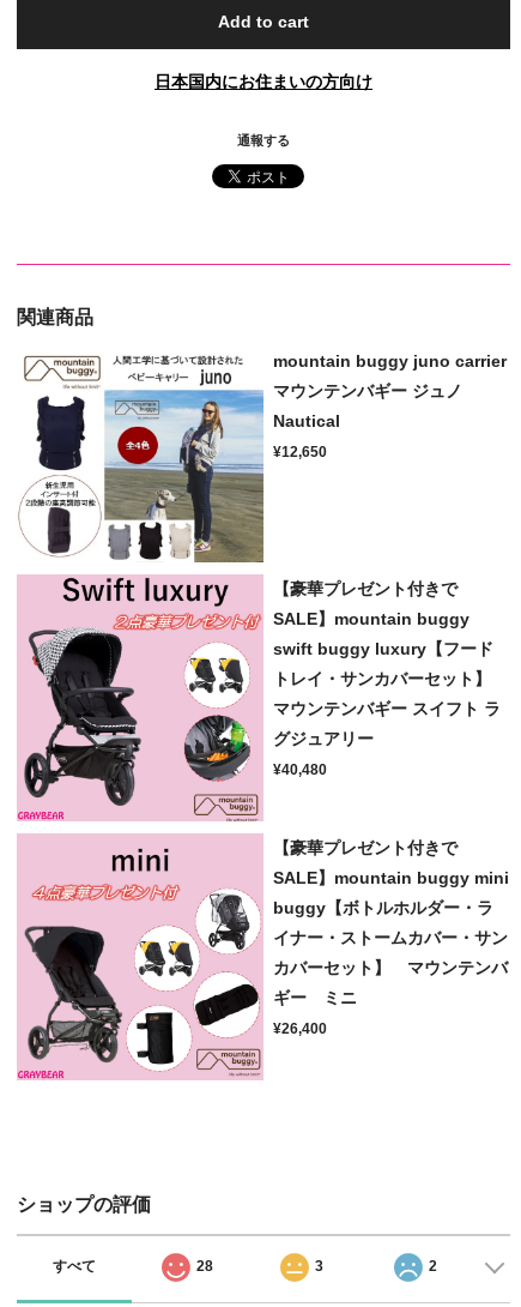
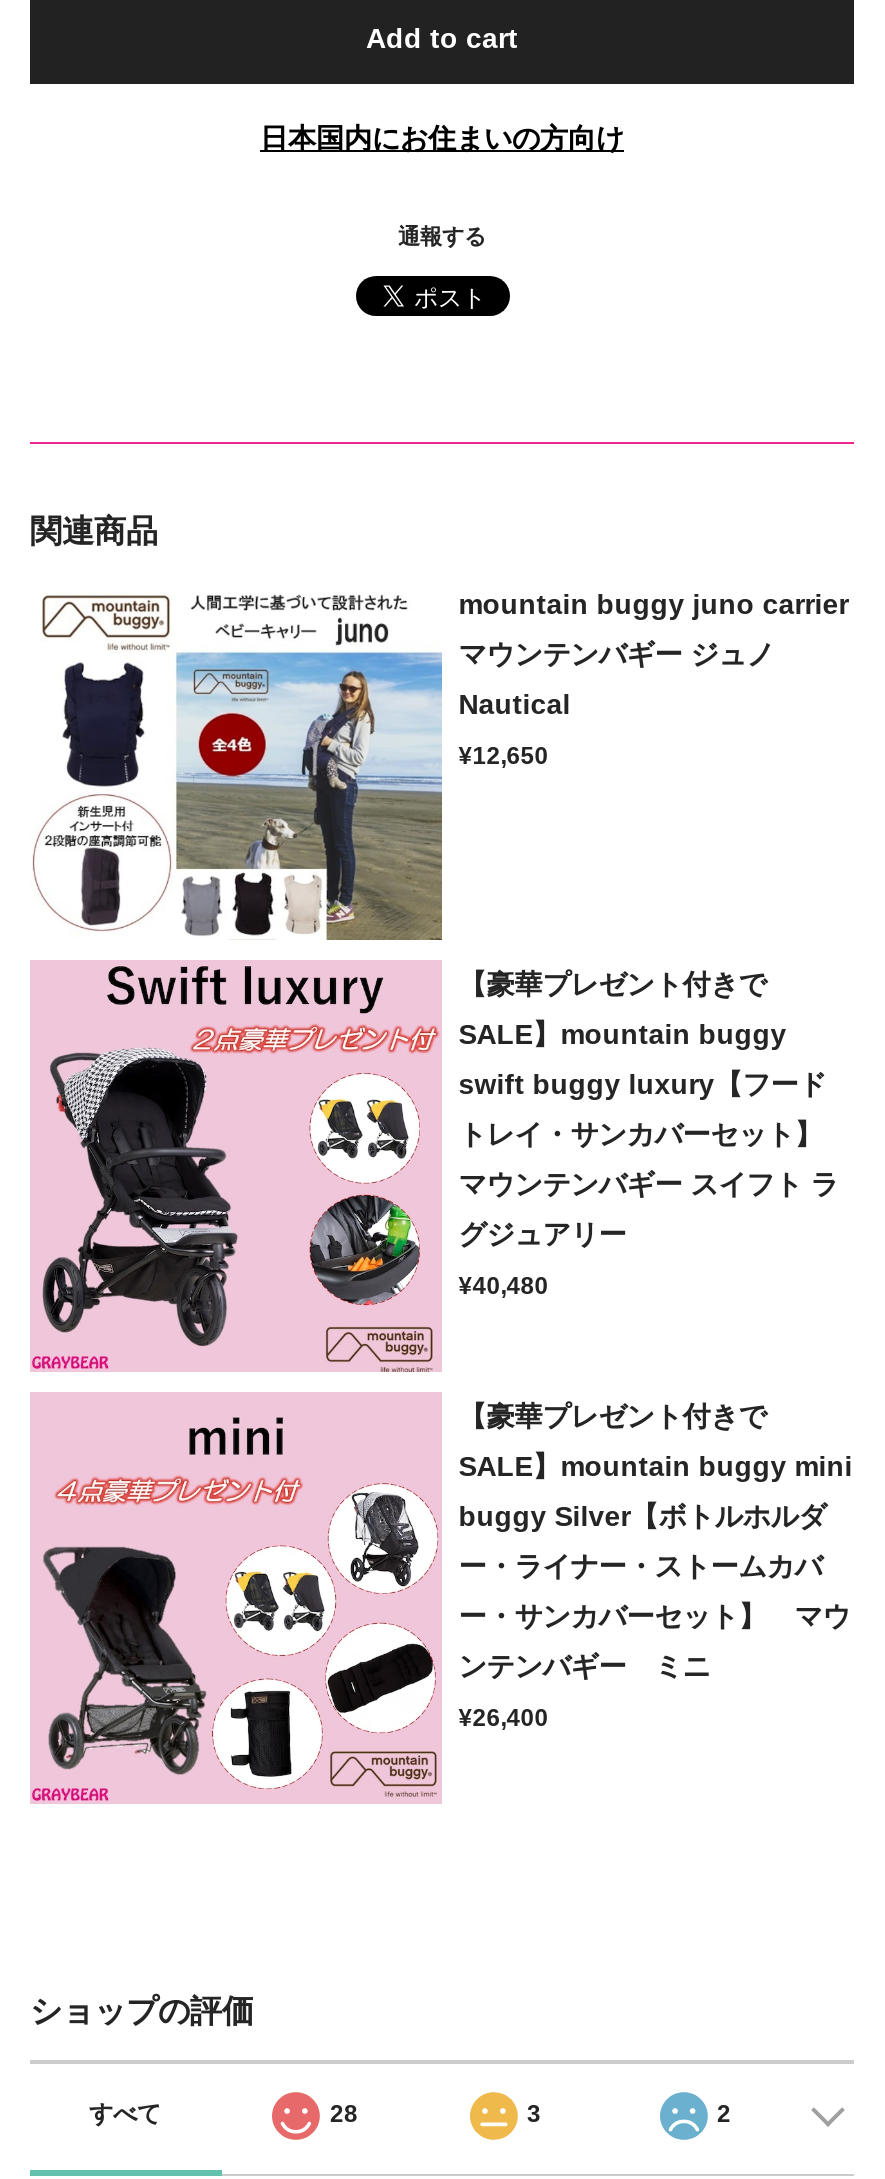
- buggy【ボトルホルダー・ラ
+ buggy Silver【ボトルホルダ

- イナー・ストームカバー・サン
+ ー・ライナー・ストームカバ

- カバーセット】 マウンテンバ
+ ー・サンカバーセット】 マウ

- ギー ミニ
+ ンテンバギー ミニ
